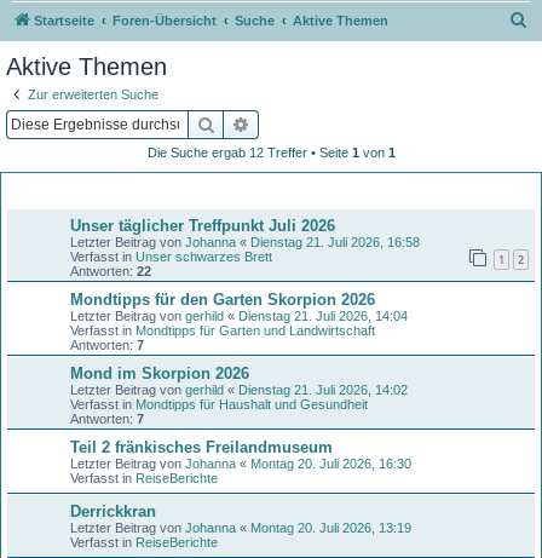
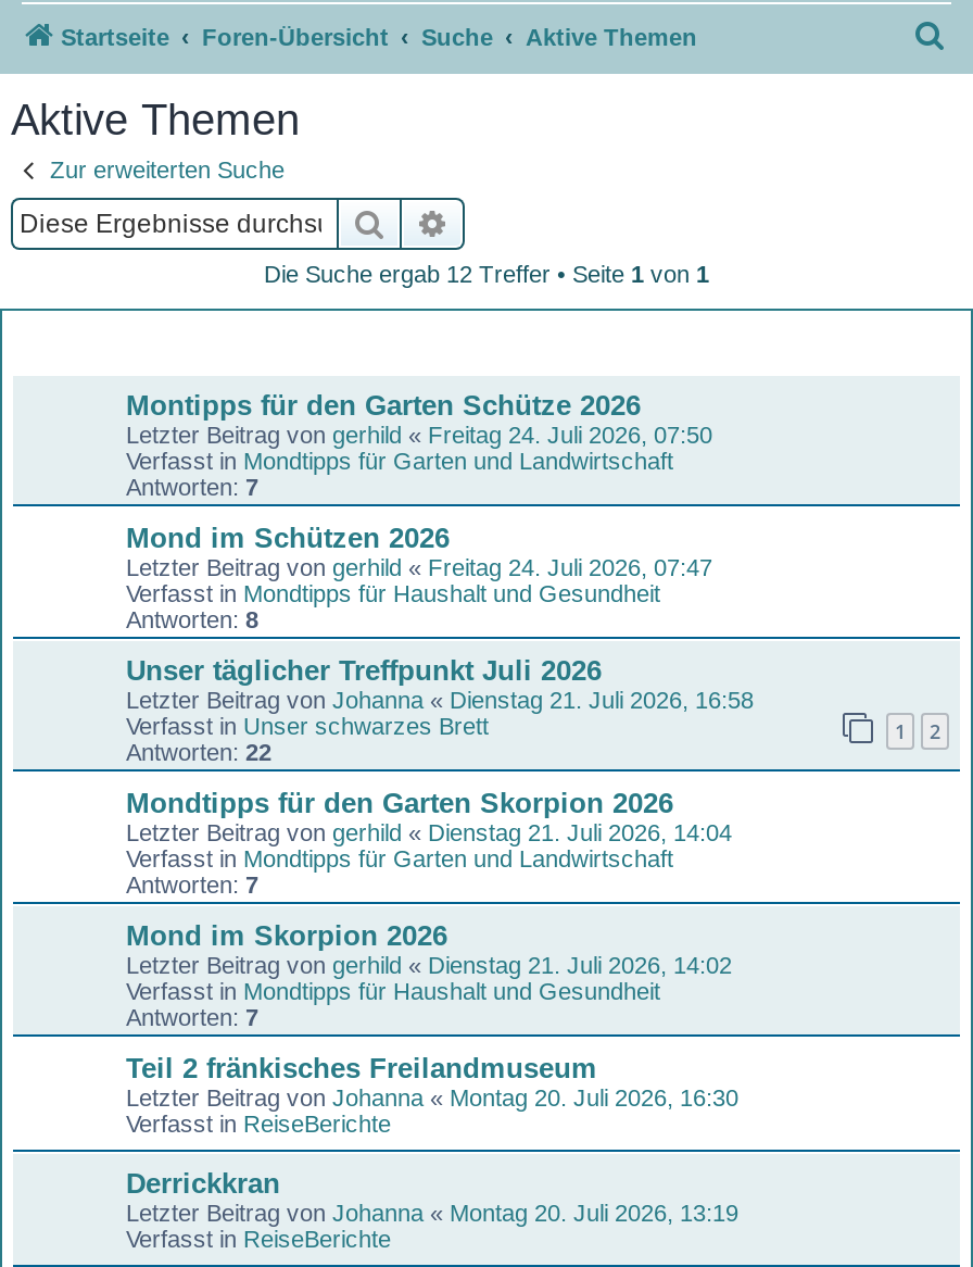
+ Montipps für den Garten Schütze 2026
+ Letzter Beitrag von gerhild «Freitag 24. Juli 2026, 07:50
+ Verfasst in Mondtipps für Garten und Landwirtschaft
+ Antworten: 7
+ Mond im Schützen 2026
+ Letzter Beitrag von gerhild «Freitag 24. Juli 2026, 07:47
+ Verfasst in Mondtipps für Haushalt und Gesundheit
+ Antworten: 8
